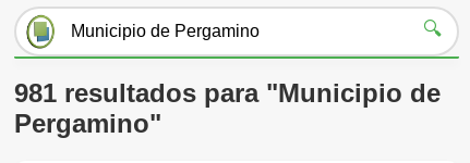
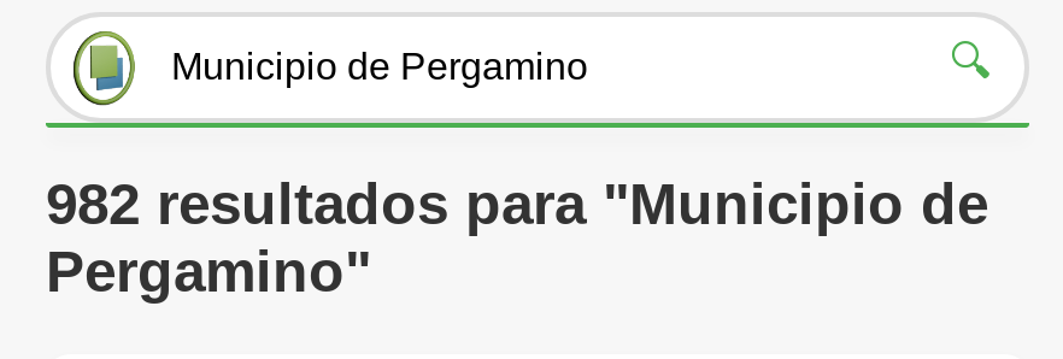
- 981 resultados para "Municipio de
+ 982 resultados para "Municipio de
